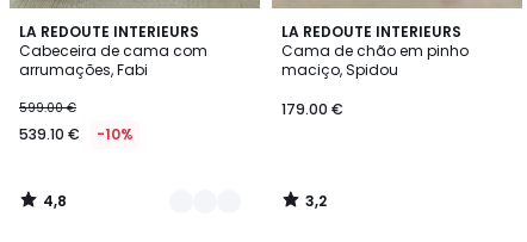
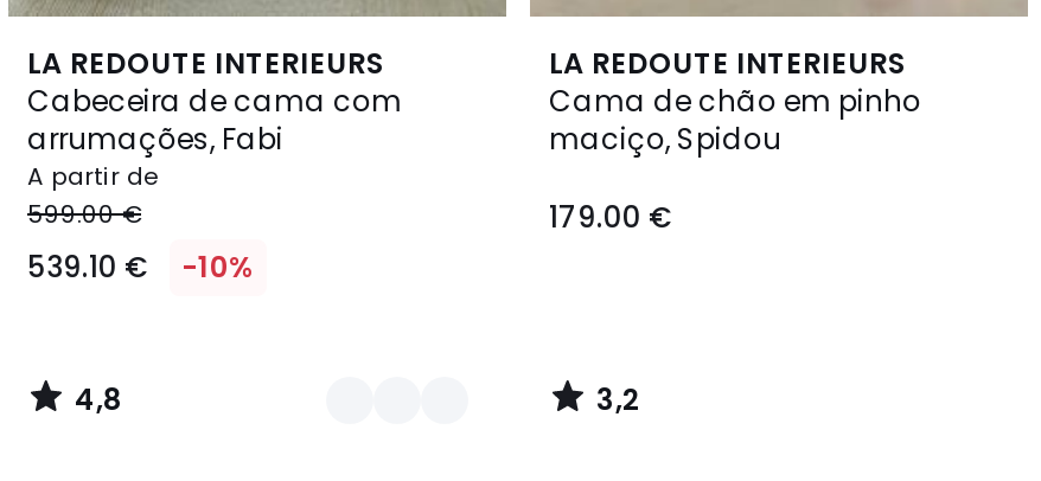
+ A partir de
